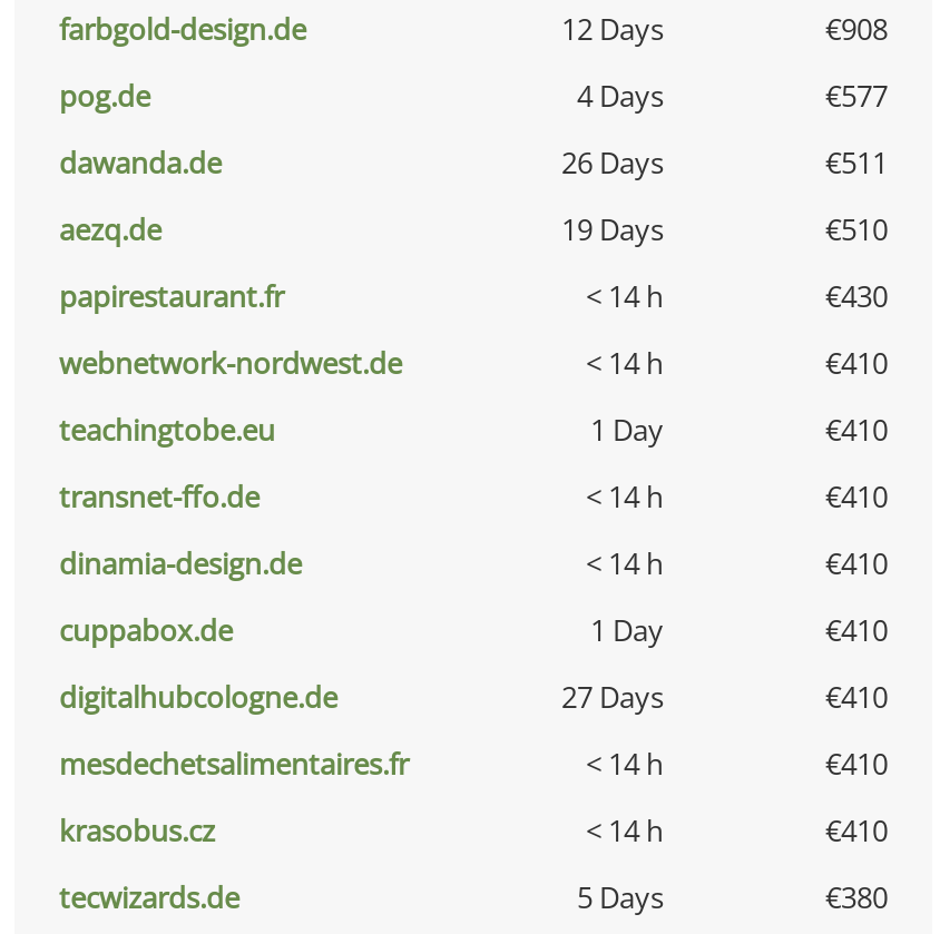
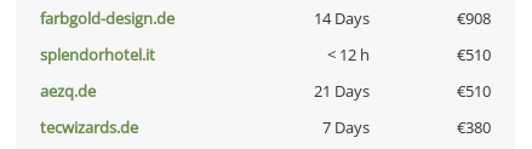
- 12 Days
+ 14 Days

- pog.de
- 4 Days
- €577
- dawanda.de
- 26 Days
- €511
- aezq.de
- 19 Days
+ splendorhotel.it
+ < 12 h

- papirestaurant.fr
- < 14 h
- €430
- webnetwork-nordwest.de
- < 14 h
- €410
- teachingtobe.eu
- 1 Day
- €410
- transnet-ffo.de
- < 14 h
- €410
- dinamia-design.de
- < 14 h
- €410
- cuppabox.de
- 1 Day
- €410
- digitalhubcologne.de
- 27 Days
- €410
- mesdechetsalimentaires.fr
- < 14 h
- €410
- krasobus.cz
- < 14 h
- €410
+ aezq.de
+ 21 Days
+ €510

- 5 Days
+ 7 Days
